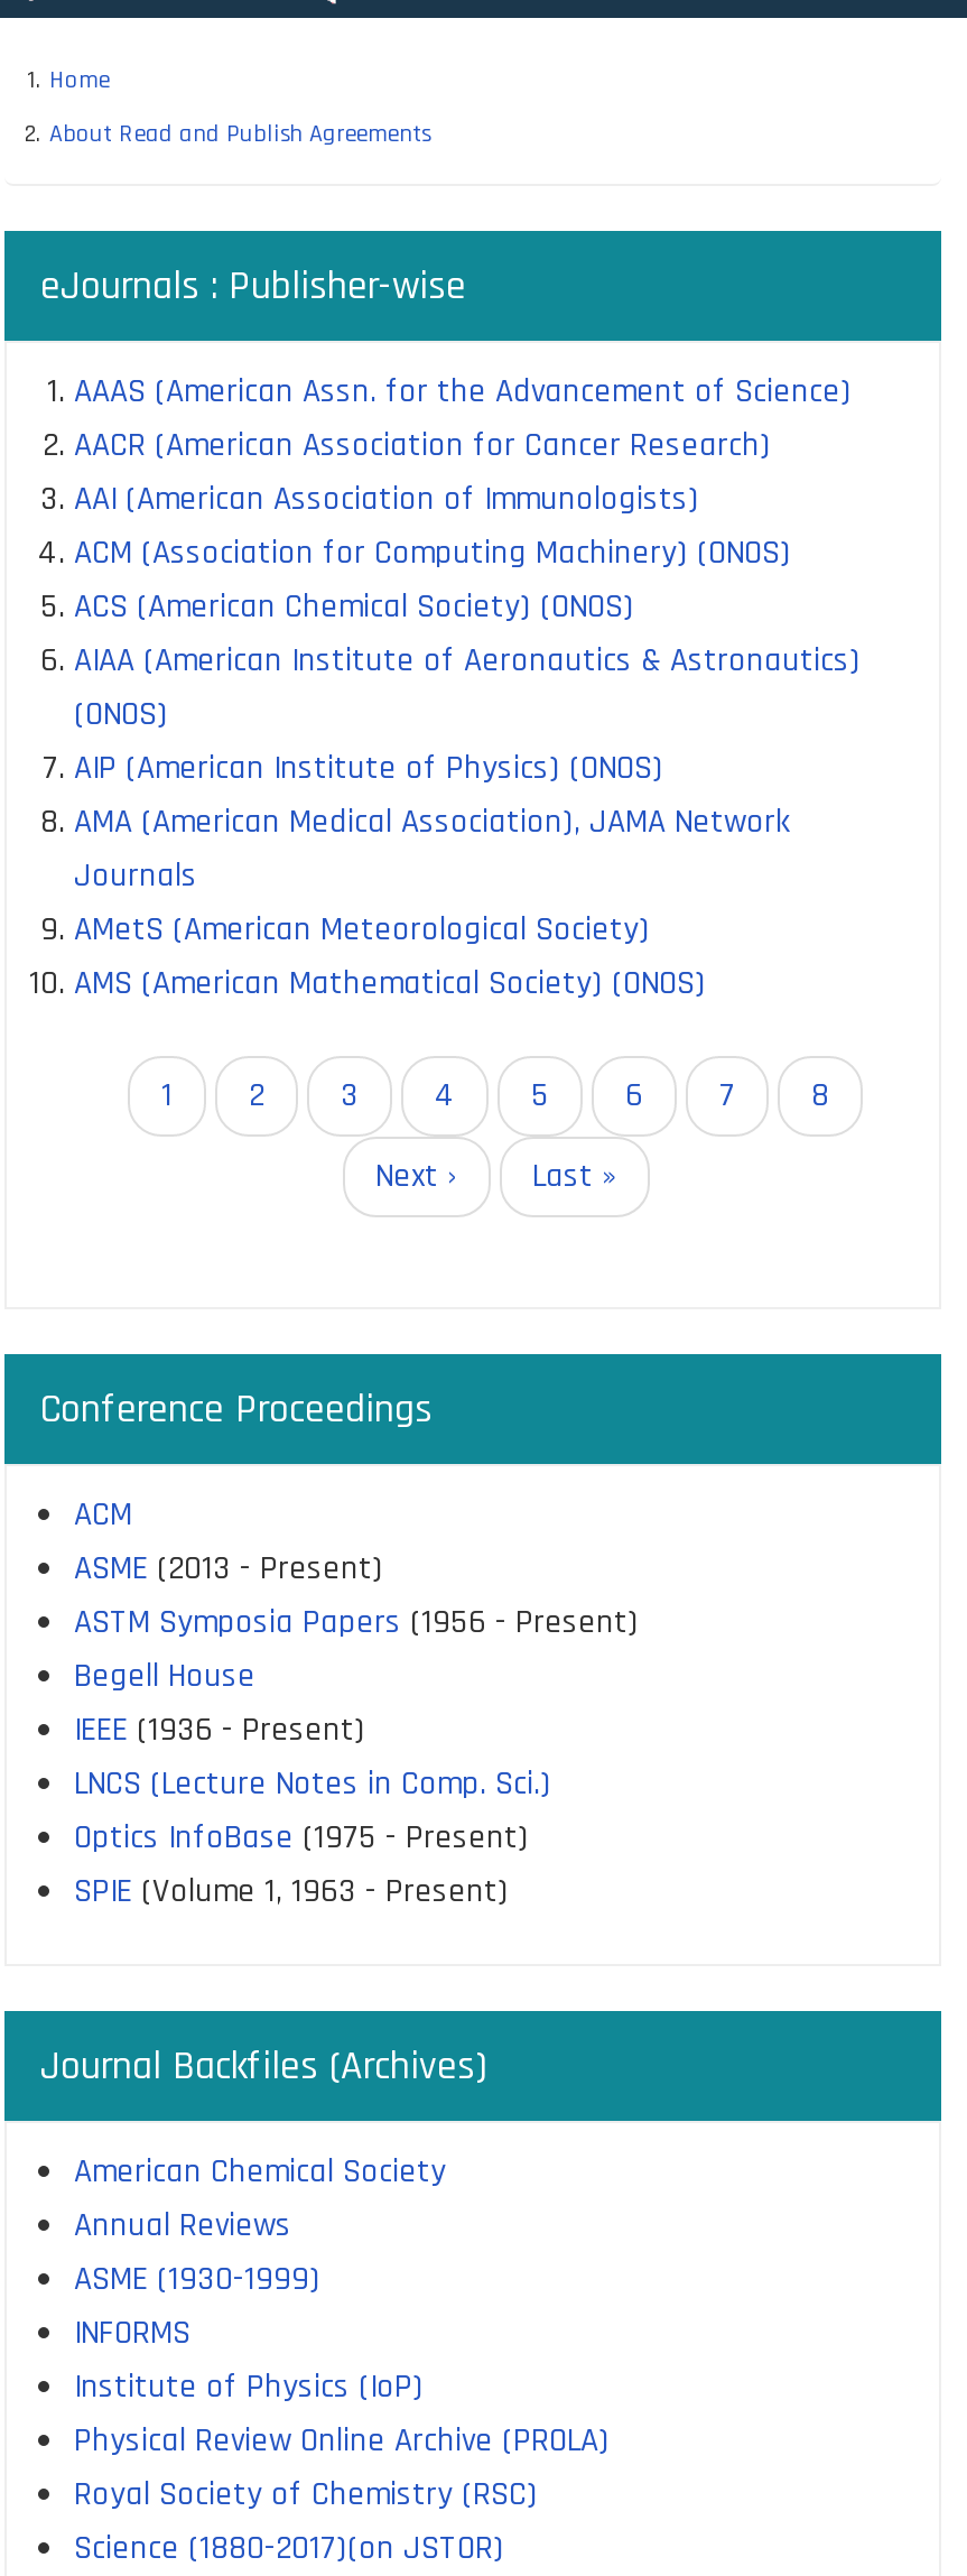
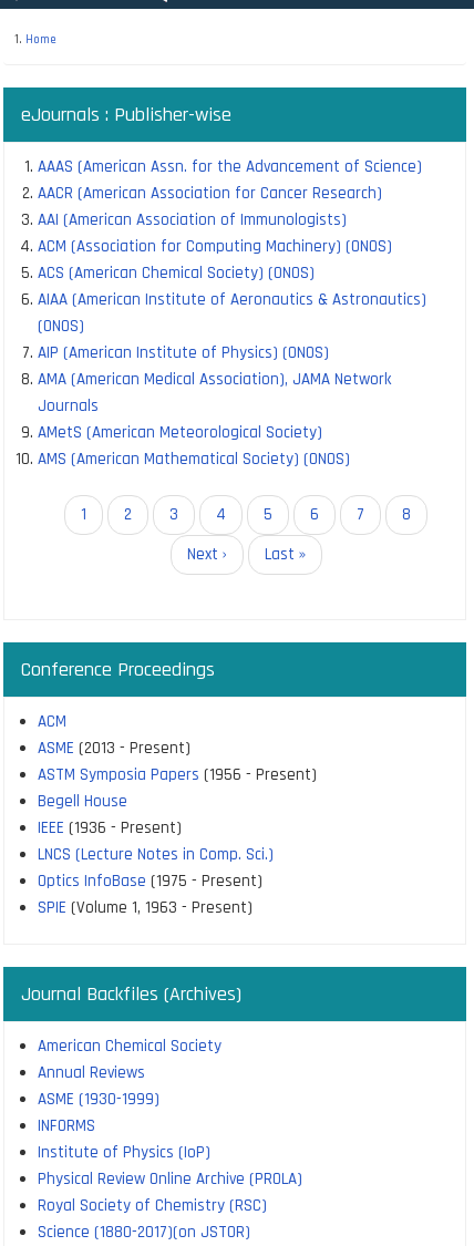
- About Read and Publish Agreements
